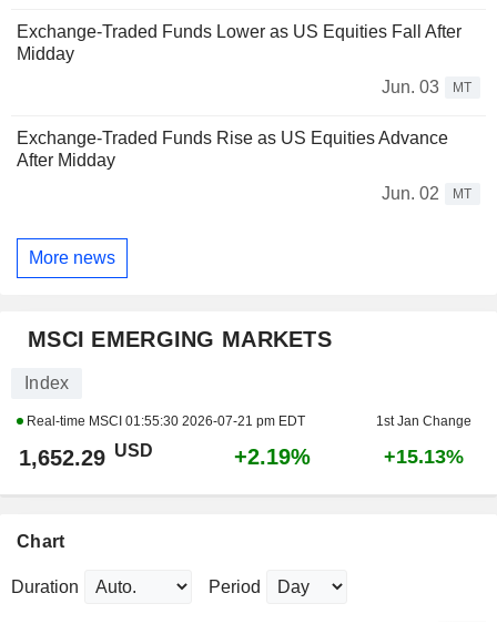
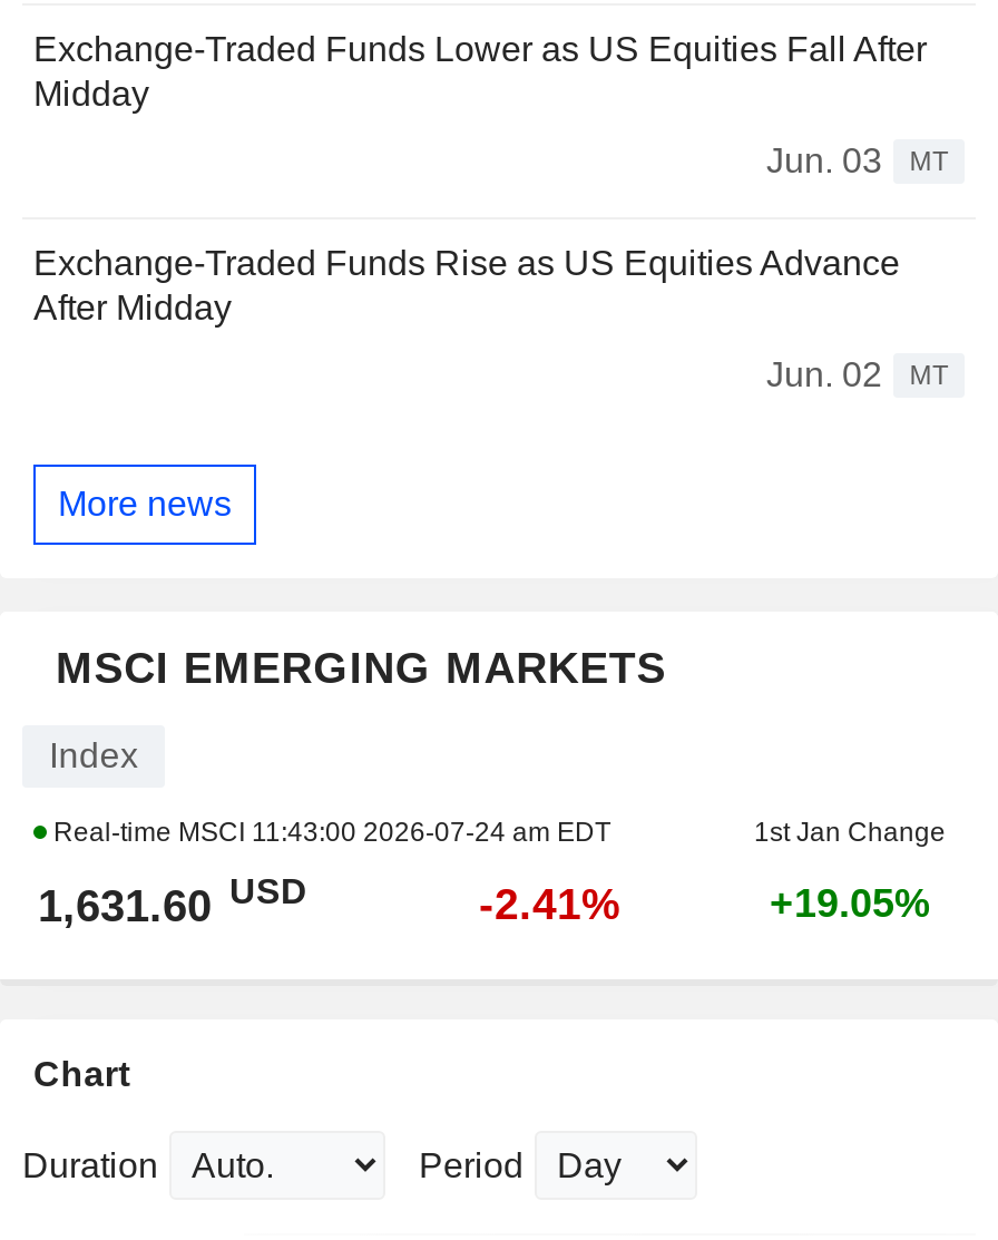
- Real-time MSCI 01:55:30 2026-07-21 pm EDT
+ Real-time MSCI 11:43:00 2026-07-24 am EDT

- 1,652.29 USD
+ 1,631.60 USD

- +2.19%
+ -2.41%

- +15.13%
+ +19.05%
